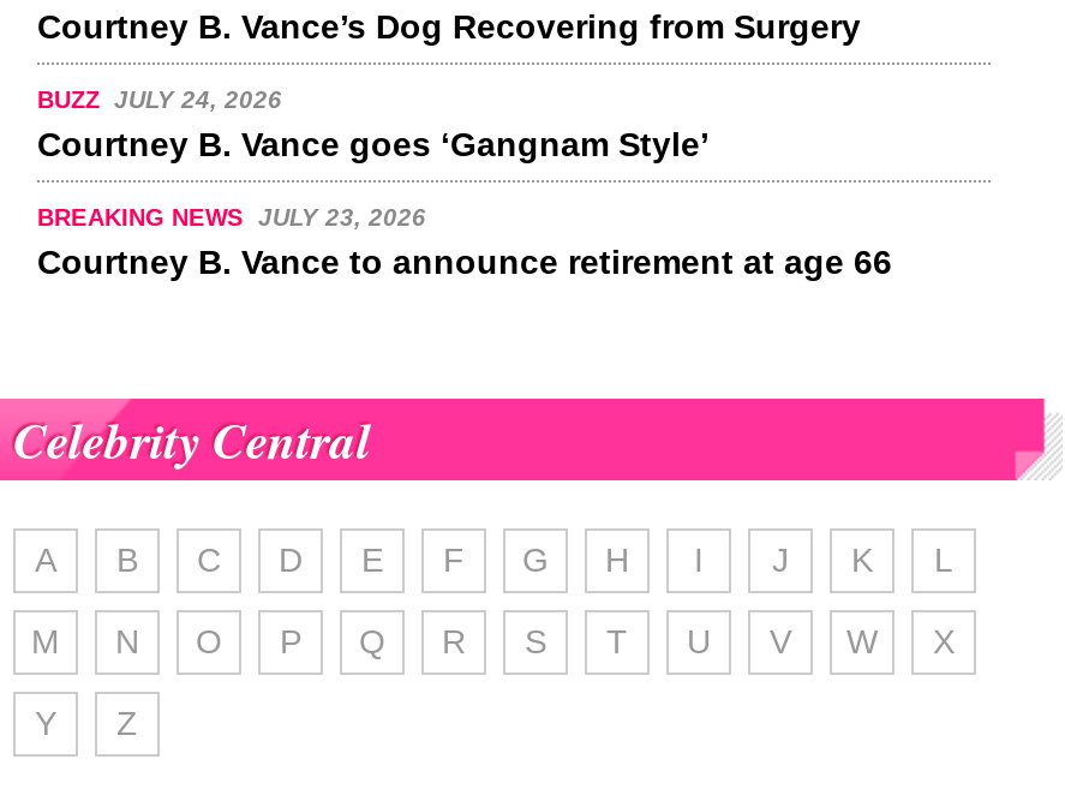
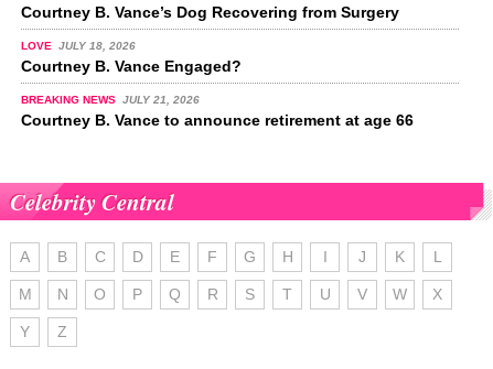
- BUZZ JULY 24, 2026
- Courtney B. Vance goes ‘Gangnam Style’
+ LOVE JULY 18, 2026
+ Courtney B. Vance Engaged?

- BREAKING NEWS JULY 23, 2026
+ BREAKING NEWS JULY 21, 2026
